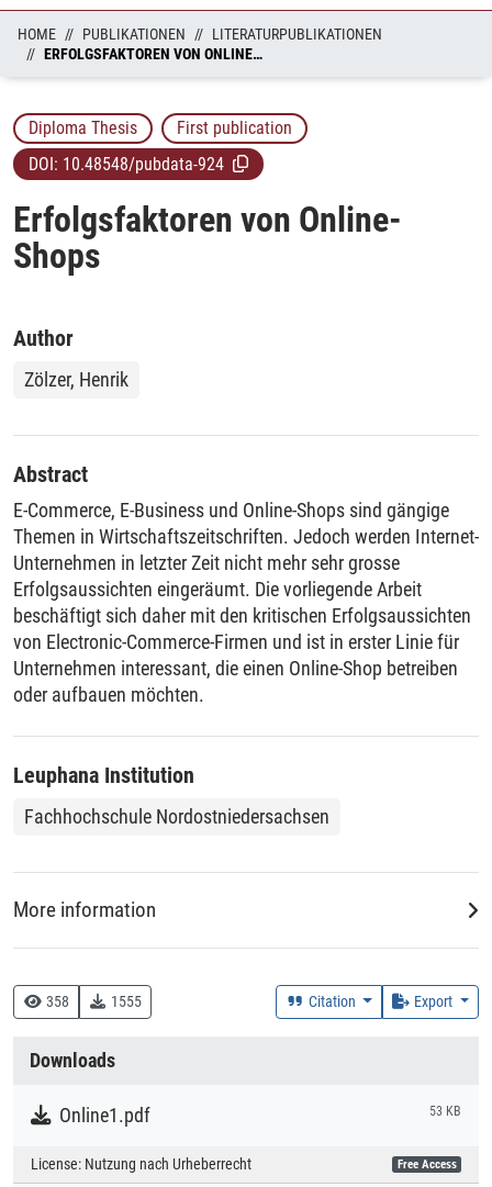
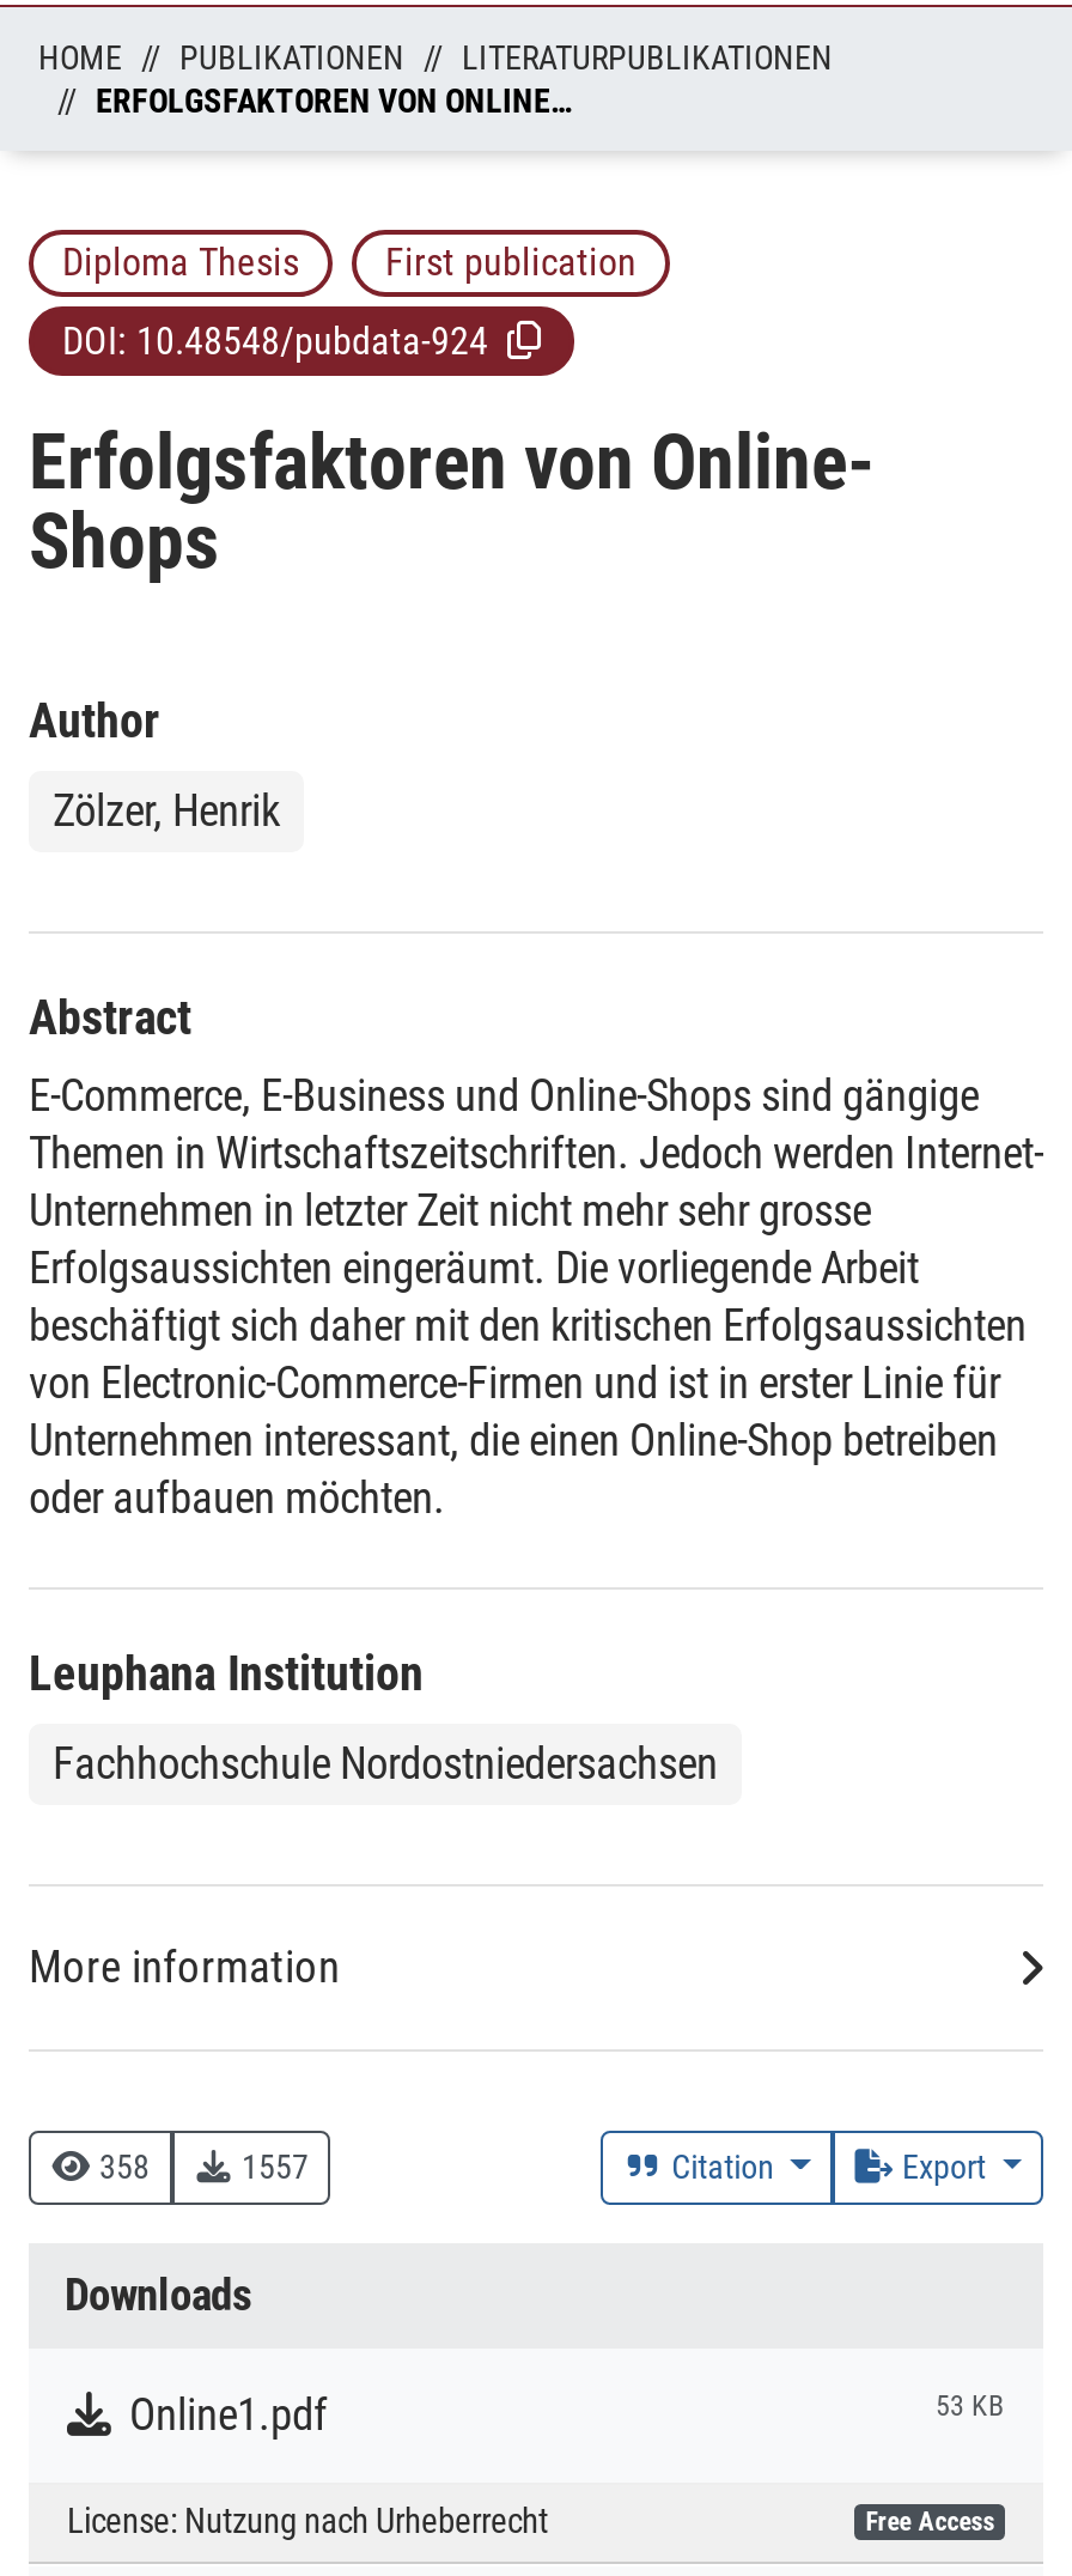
- 1555
+ 1557
